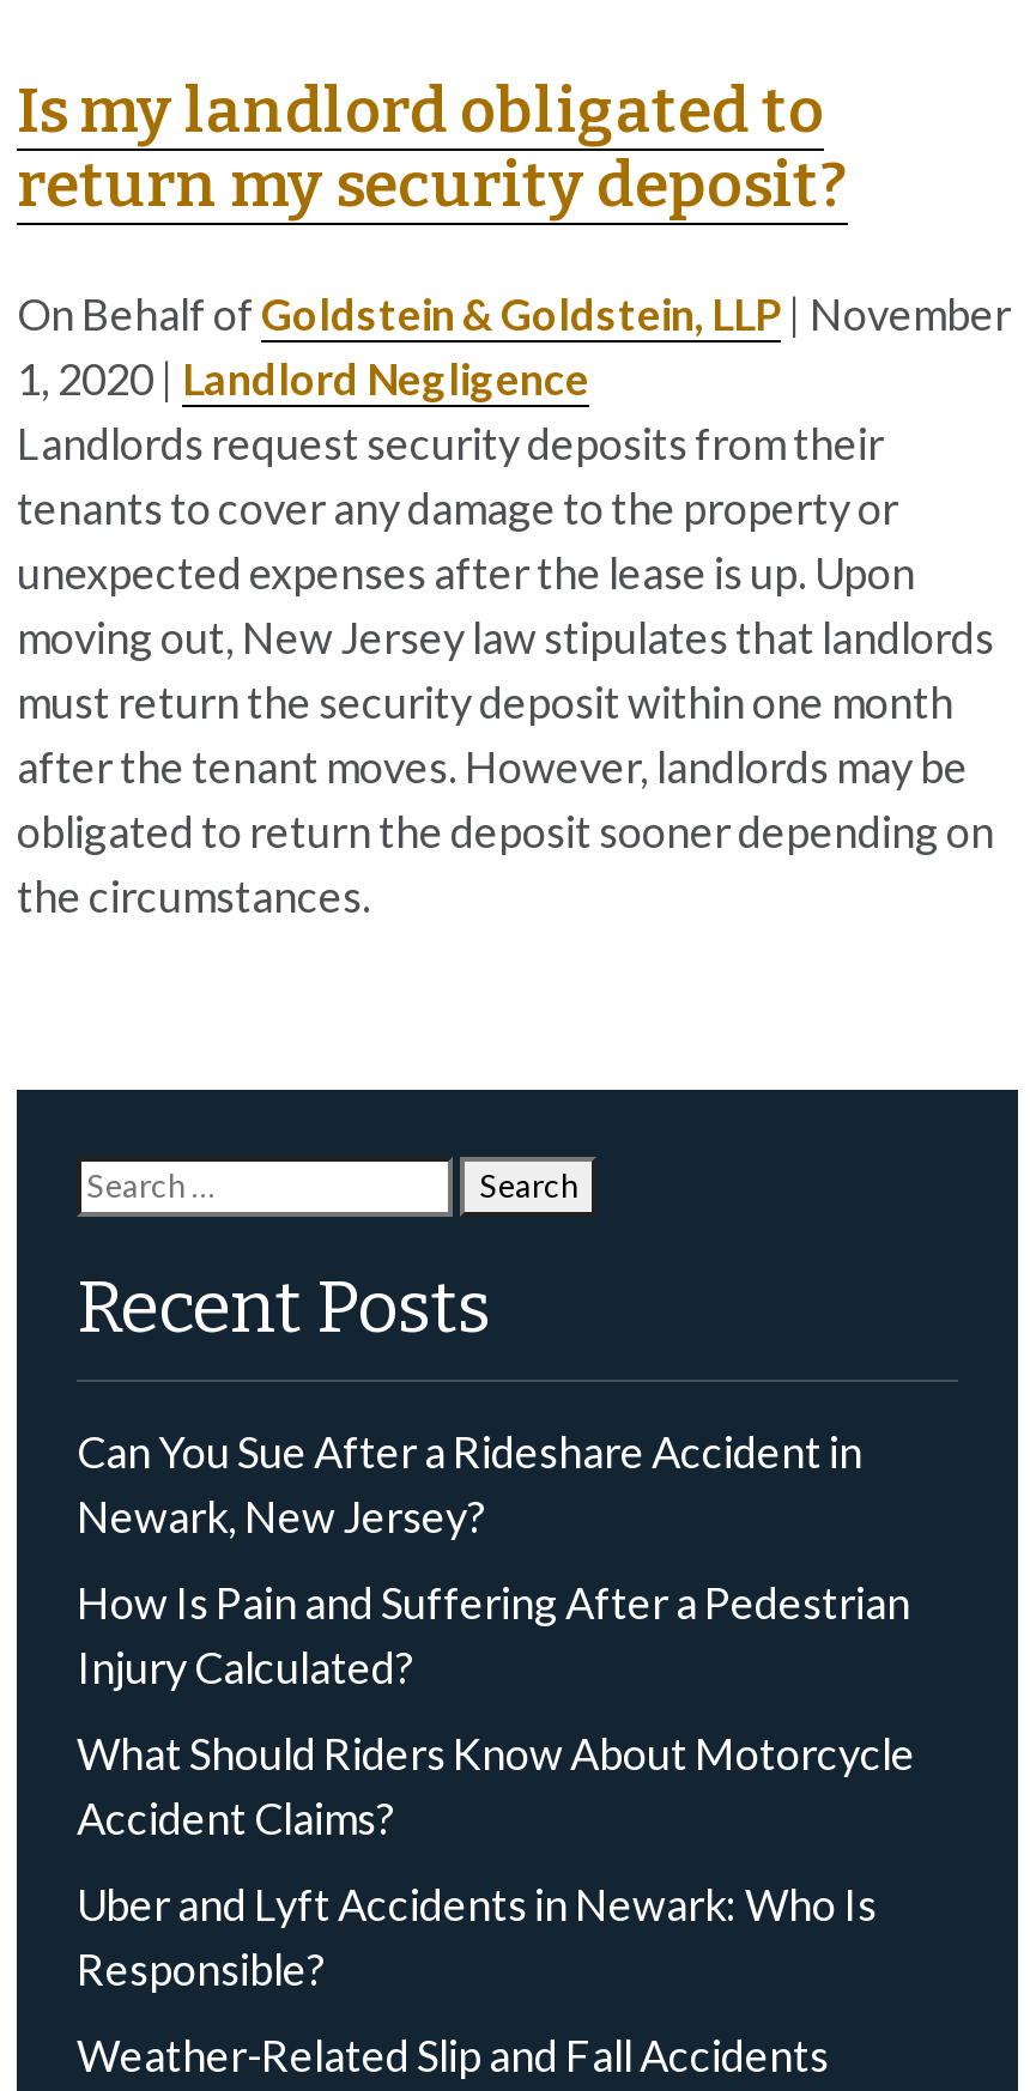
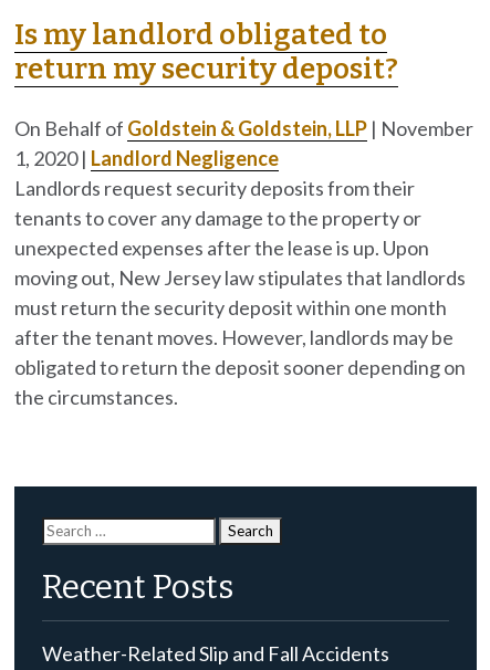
- Can You Sue After a Rideshare Accident in
- Newark, New Jersey?
- How Is Pain and Suffering After a Pedestrian
- Injury Calculated?
- What Should Riders Know About Motorcycle
- Accident Claims?
- Uber and Lyft Accidents in Newark: Who Is
- Responsible?
